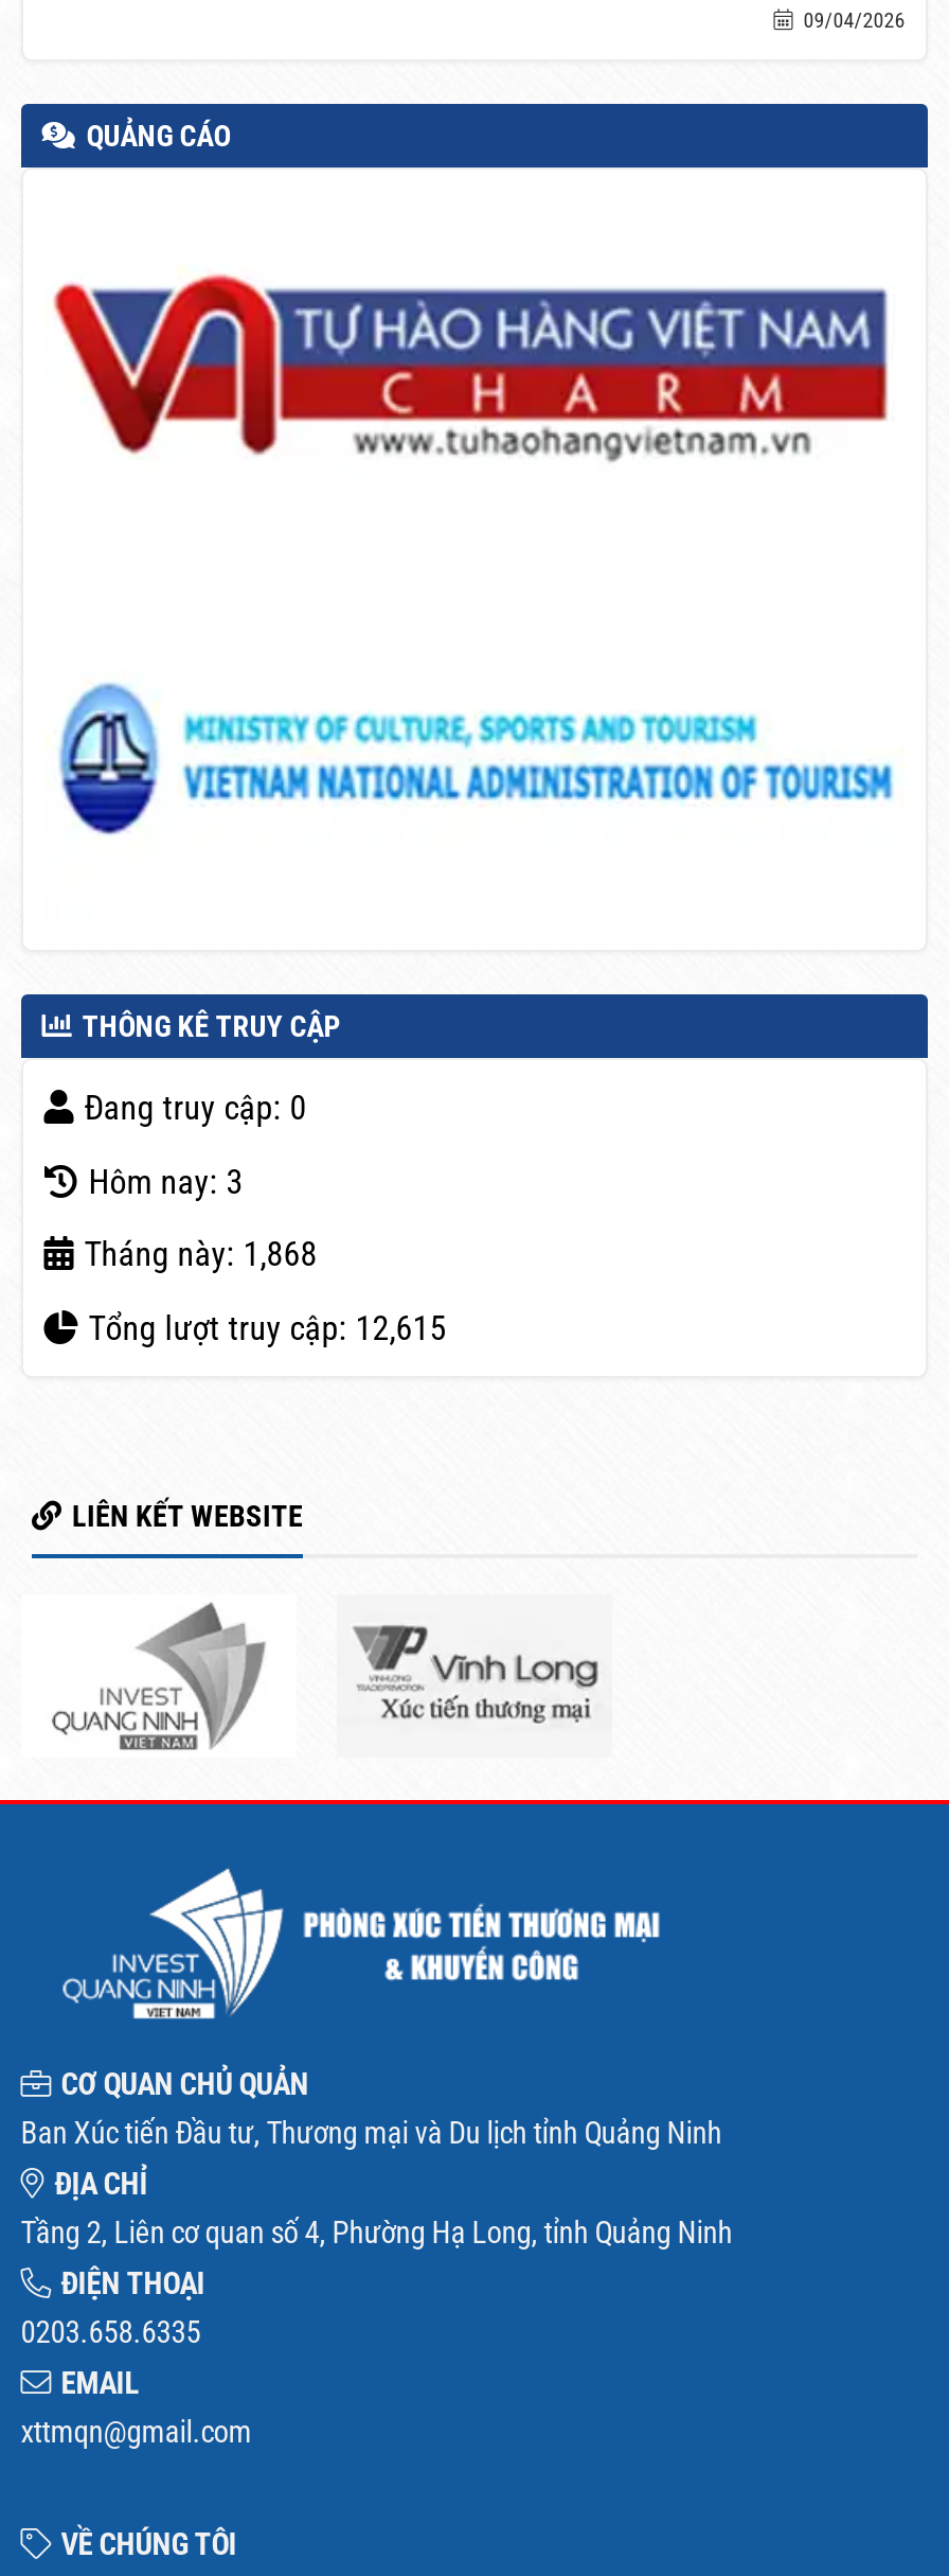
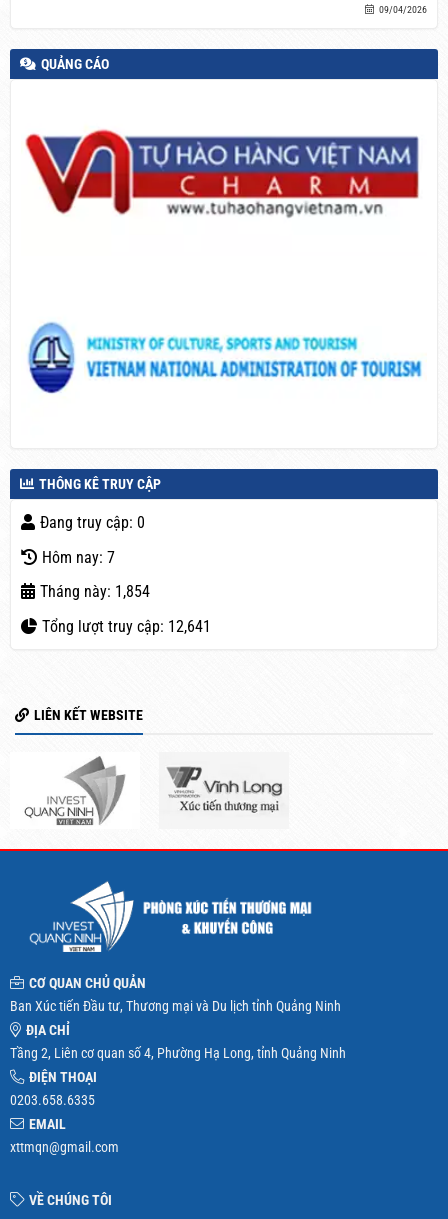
- Hôm nay: 3
+ Hôm nay: 7

- Tháng này: 1,868
+ Tháng này: 1,854

- Tổng lượt truy cập: 12,615
+ Tổng lượt truy cập: 12,641
